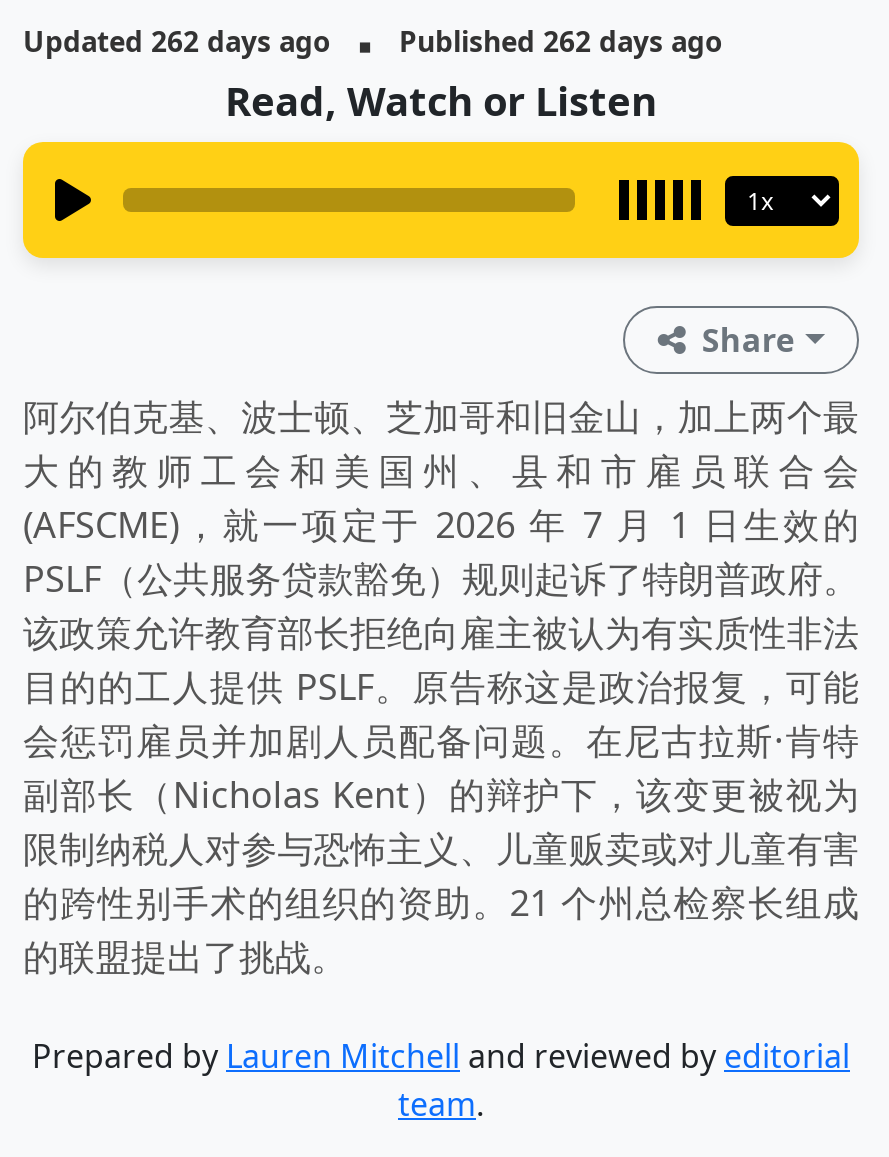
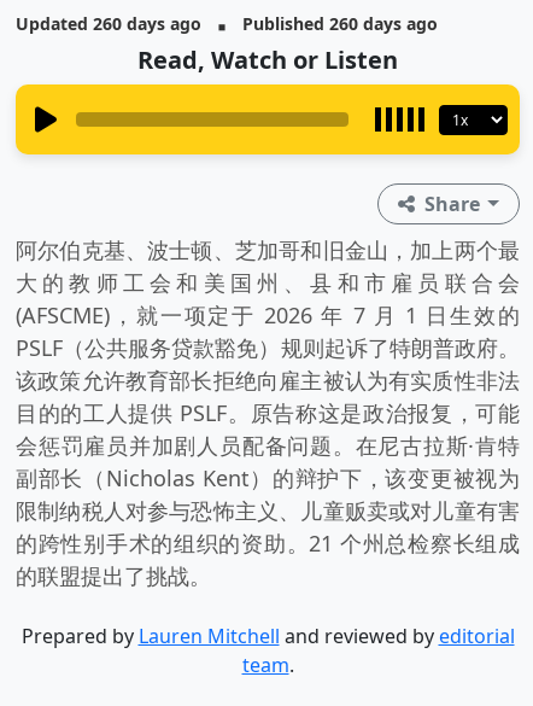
- Updated 262 days ago
+ Updated 260 days ago

- Published 262 days ago
+ Published 260 days ago
